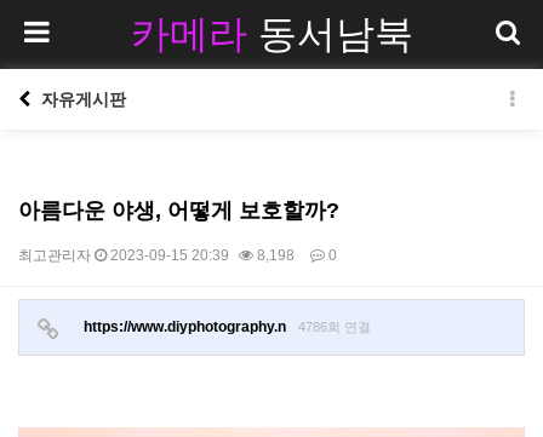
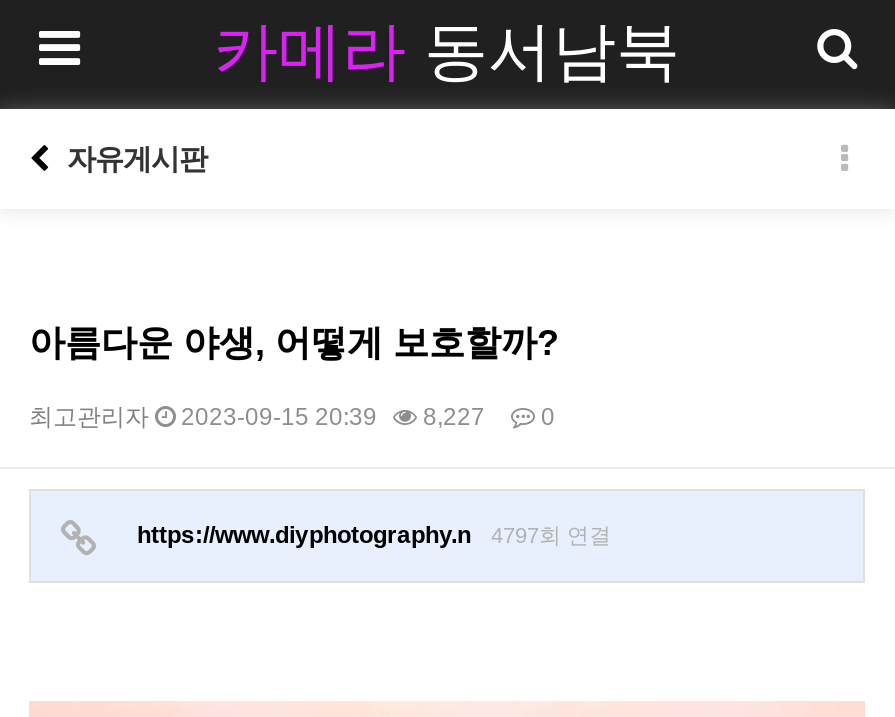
- 최고관리자 2023-09-15 20:39 8,198 0
+ 최고관리자 2023-09-15 20:39 8,227 0

- https://www.diyphotography.n 4786회 연결
+ https://www.diyphotography.n 4797회 연결
